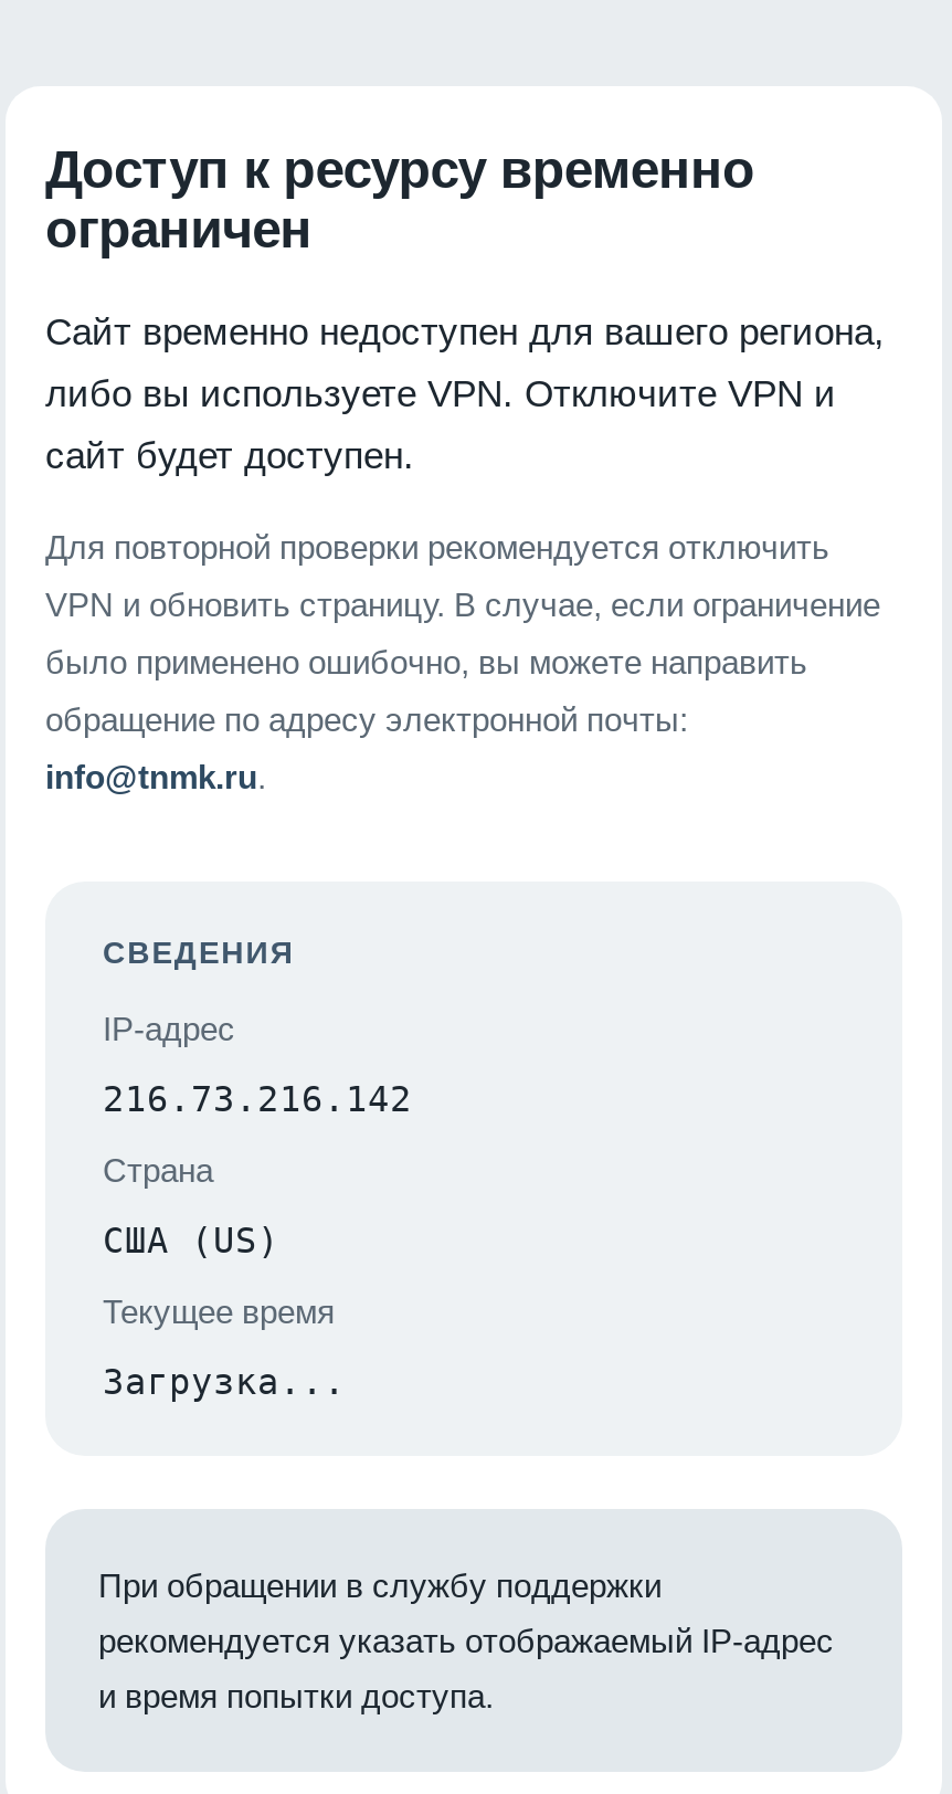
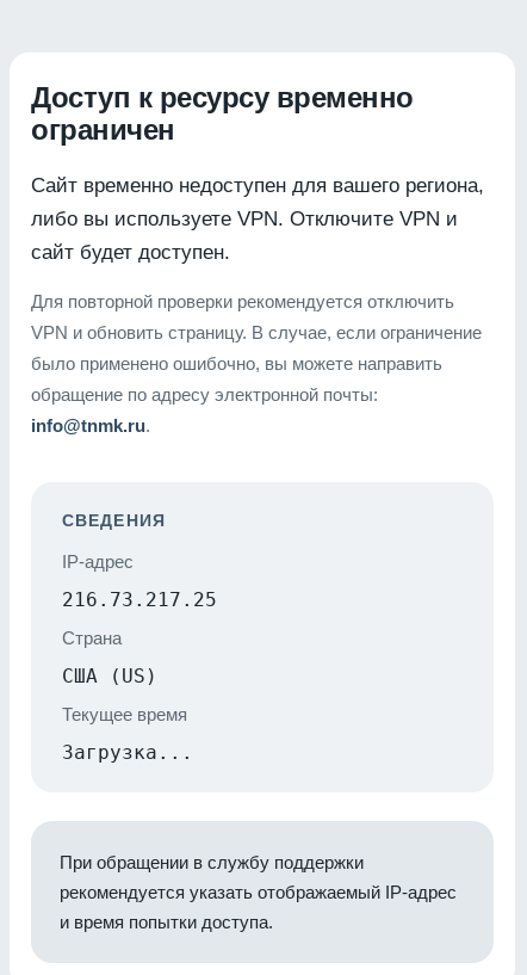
- 216.73.216.142
+ 216.73.217.25
